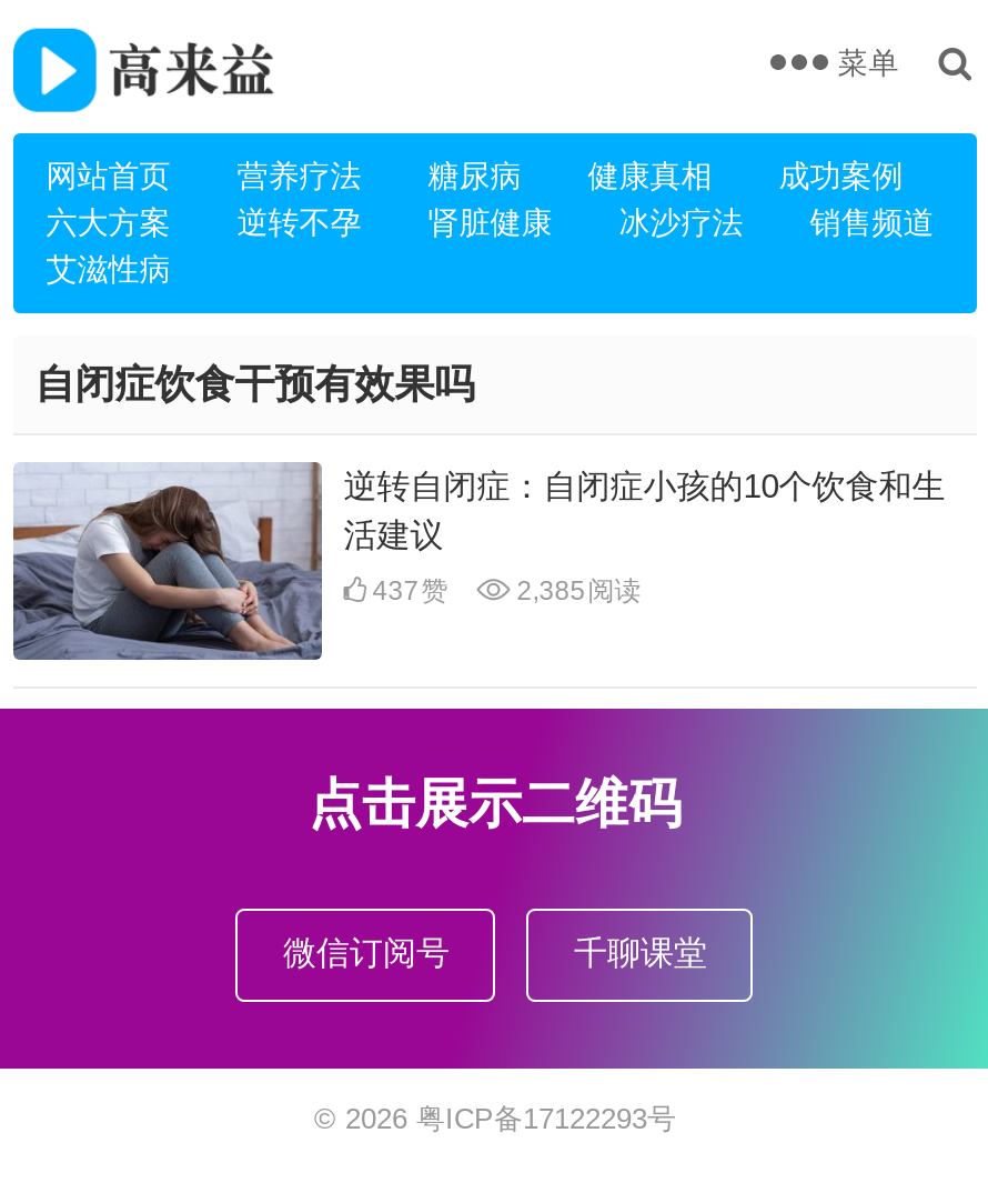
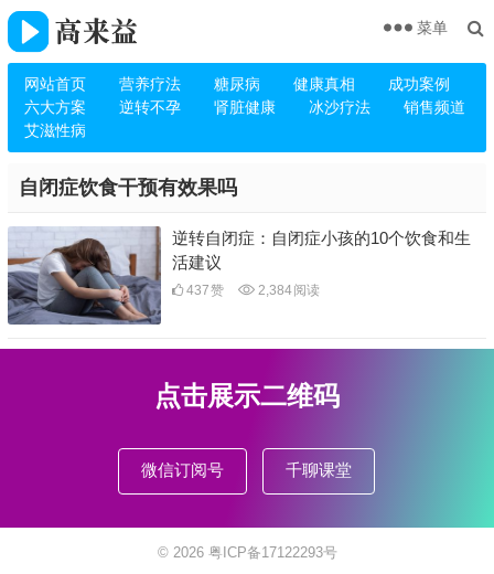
- 437赞 2,385阅读
+ 437赞 2,384阅读
